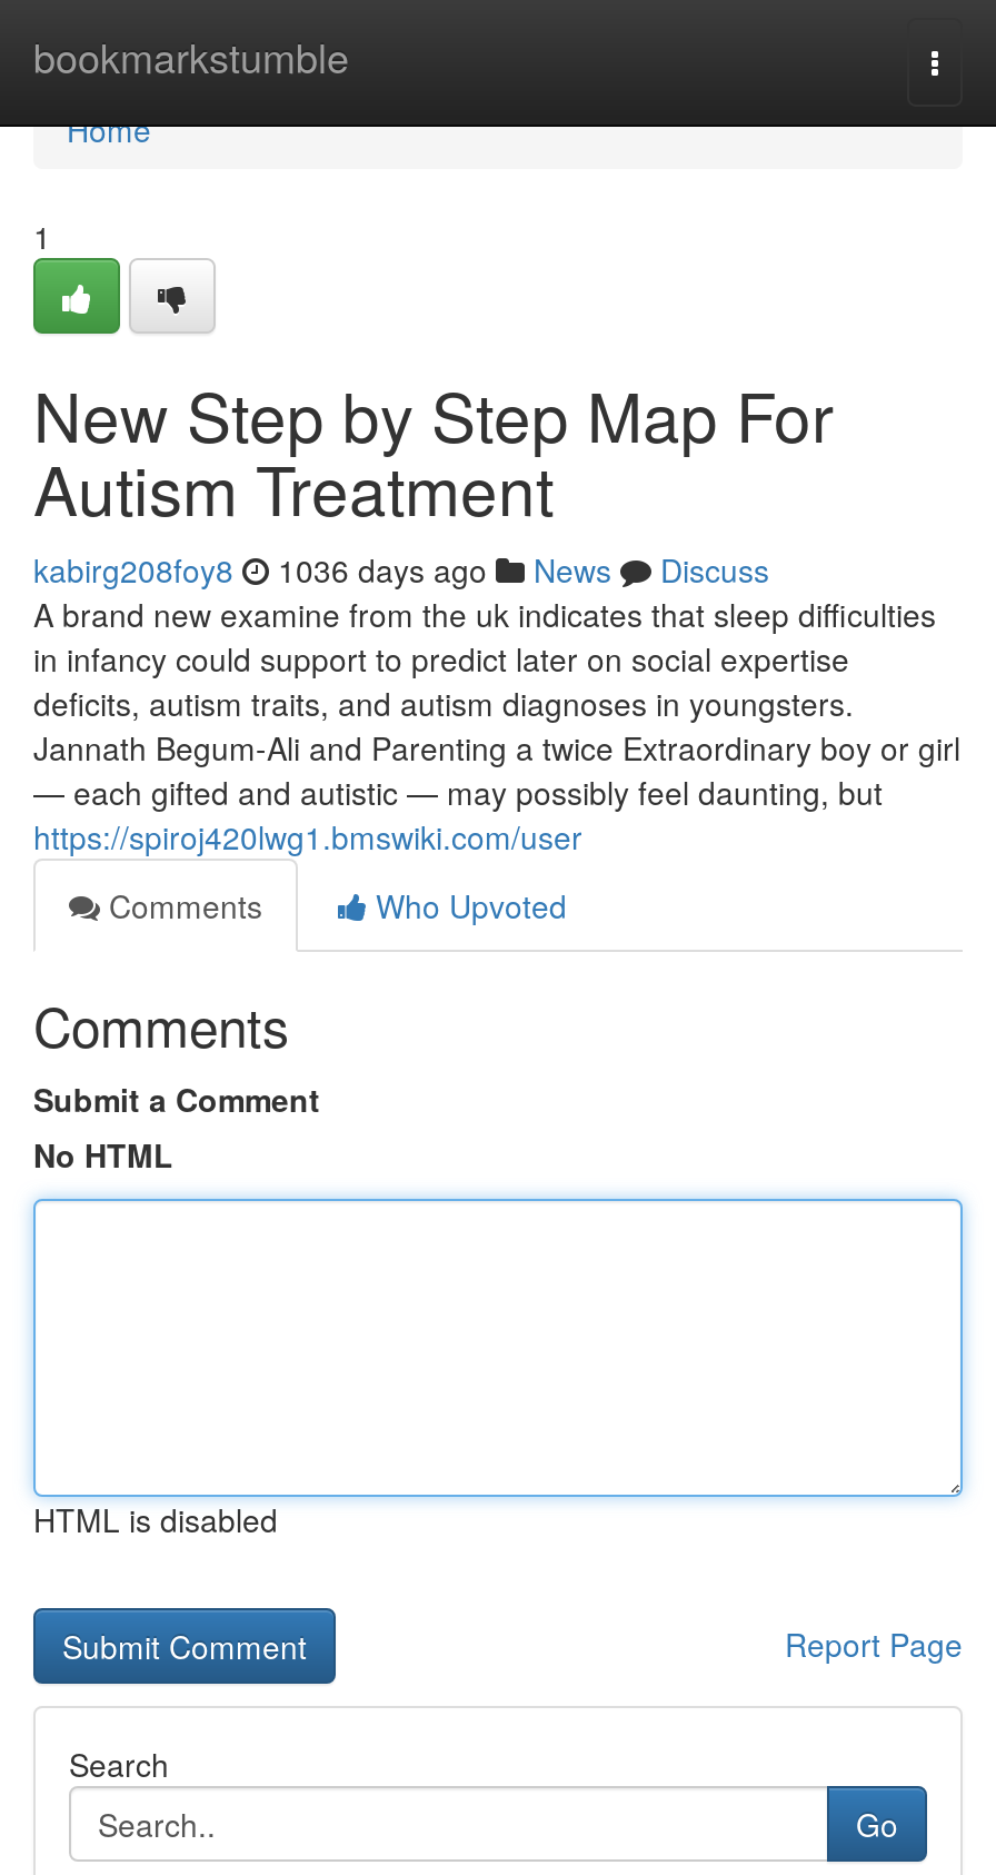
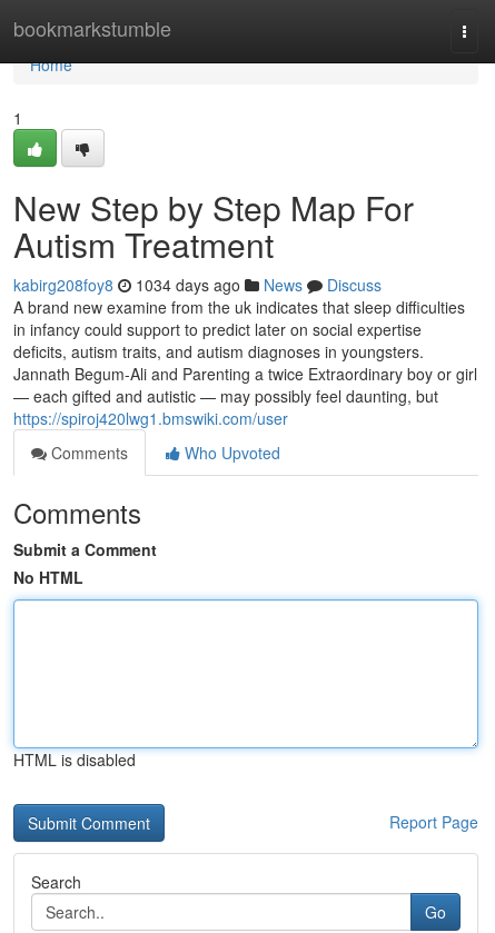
- kabirg208foy8 1036 days ago News Discuss
+ kabirg208foy8 1034 days ago News Discuss
